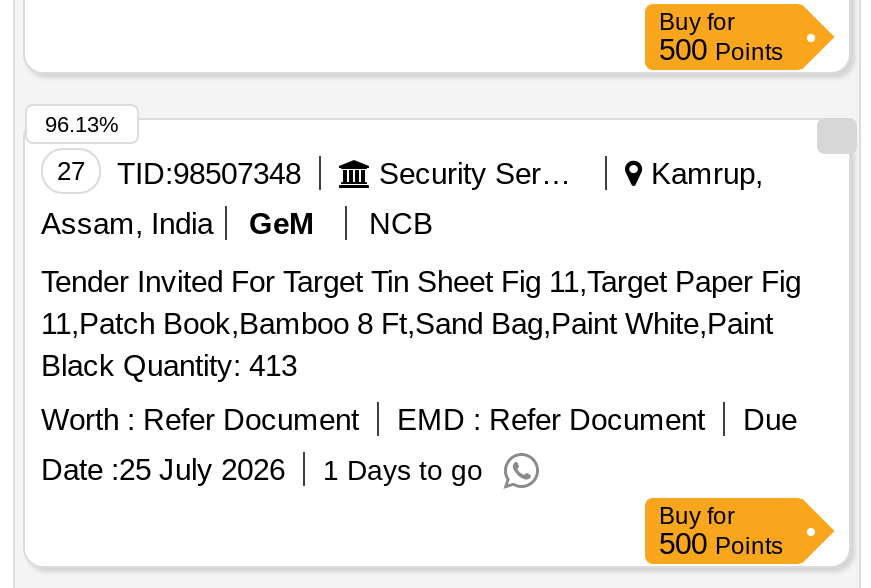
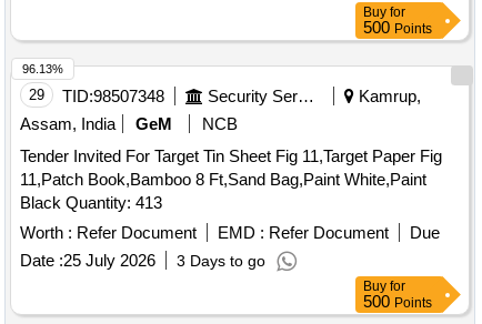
- 27 TID:98507348
+ 29 TID:98507348

- Date : 25 July 2026 1 Days to go
+ Date : 25 July 2026 3 Days to go
